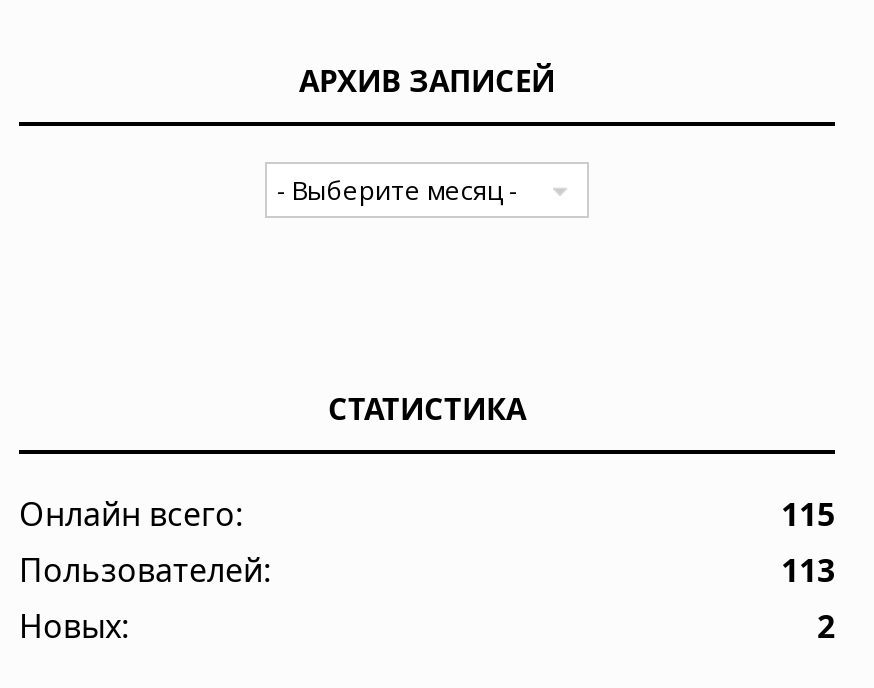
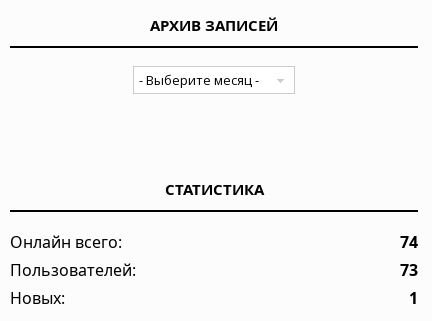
- 115
+ 74

- 113
+ 73

- 2
+ 1
